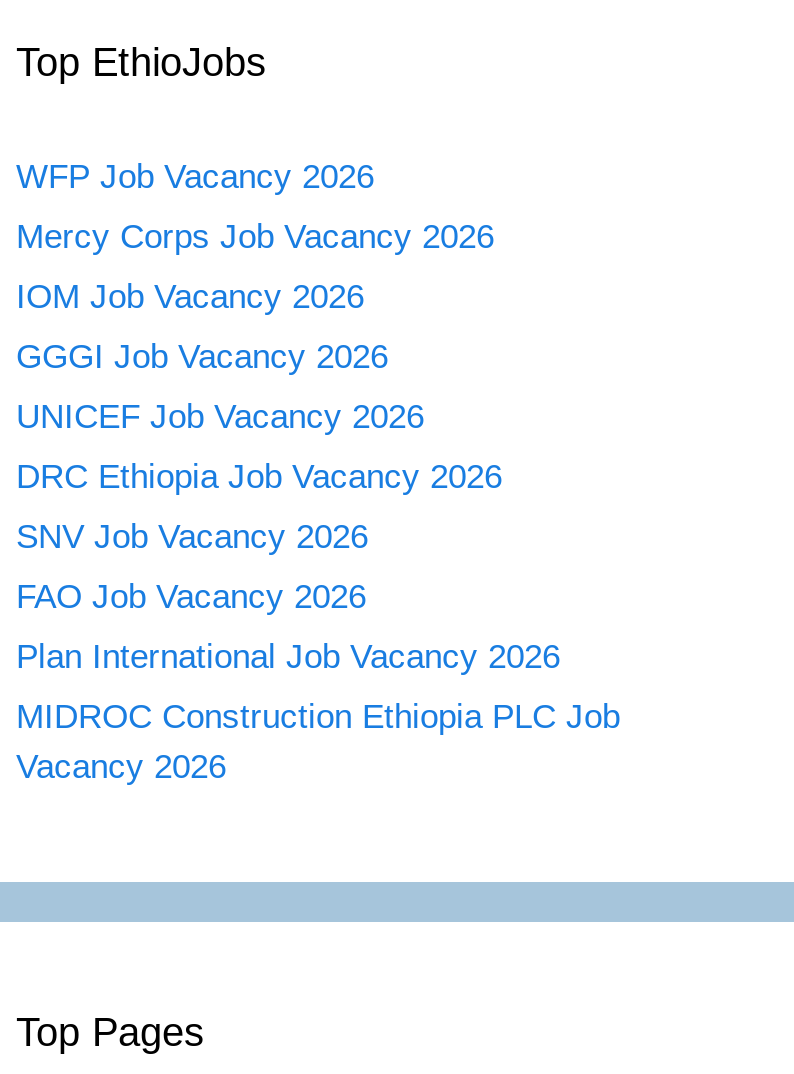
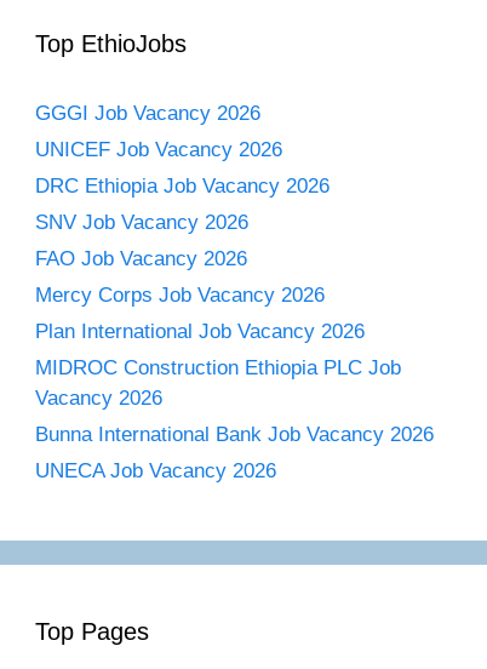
- WFP Job Vacancy 2026
- IOM Job Vacancy 2026

moved down: Mercy Corps Job Vacancy 2026

moved up: GGGI Job Vacancy 2026 | UNICEF Job Vacancy 2026 | DRC Ethiopia Job Vacancy 2026 | SNV Job Vacancy 2026 | FAO Job Vacancy 2026

moved up: Plan International Job Vacancy 2026 | MIDROC Construction Ethiopia PLC Job | Vacancy 2026

+ Bunna International Bank Job Vacancy 2026
+ UNECA Job Vacancy 2026
